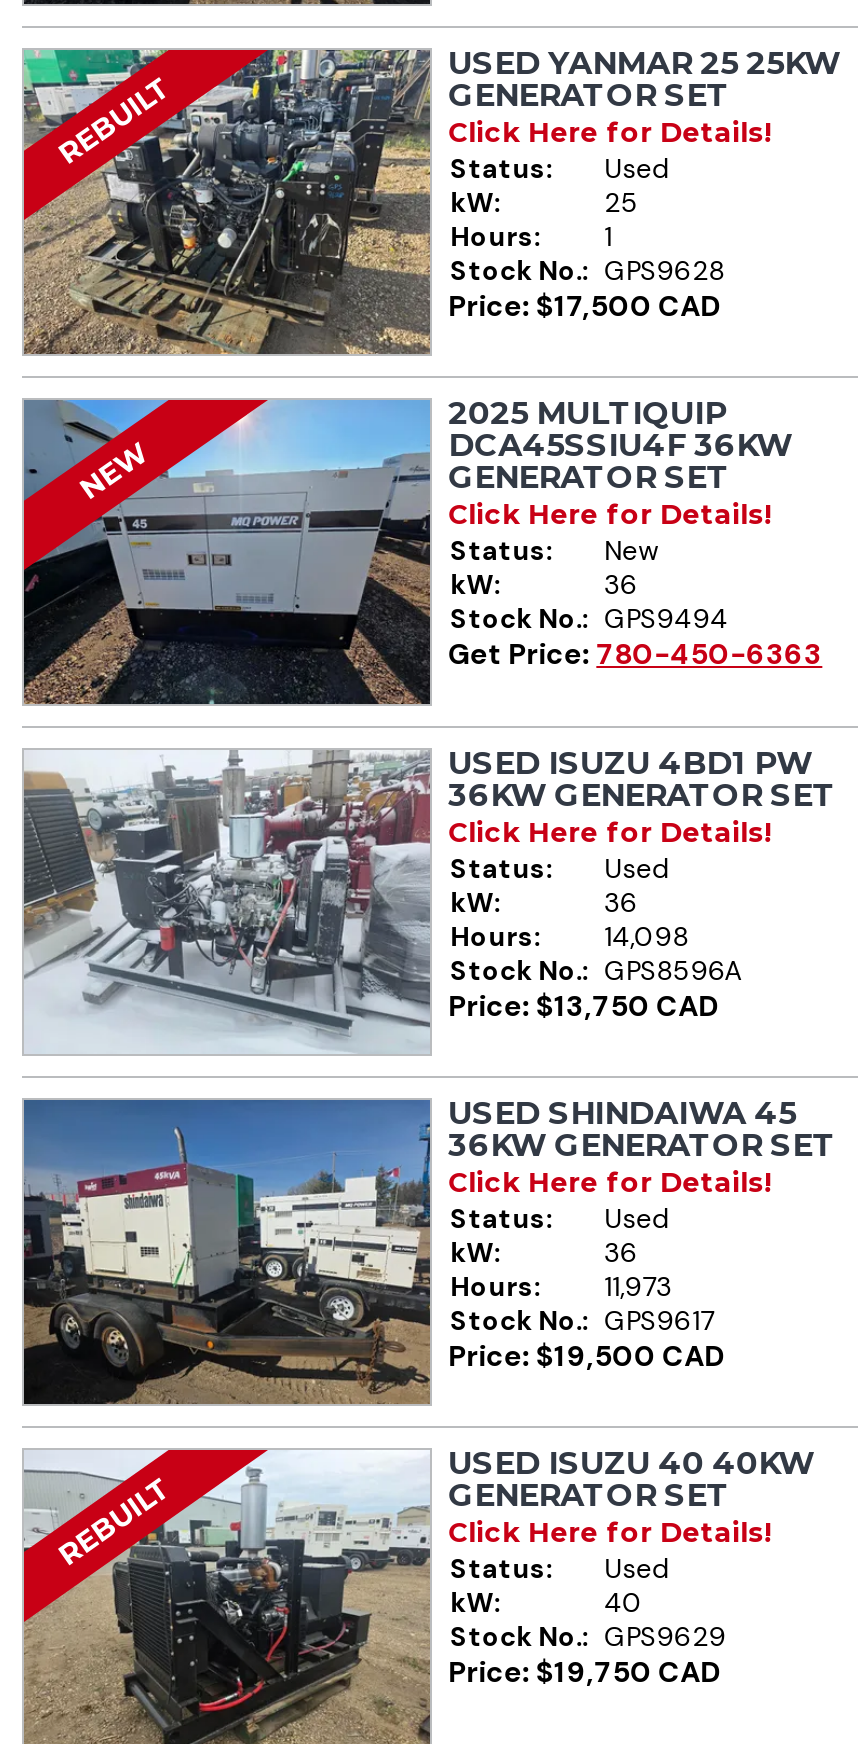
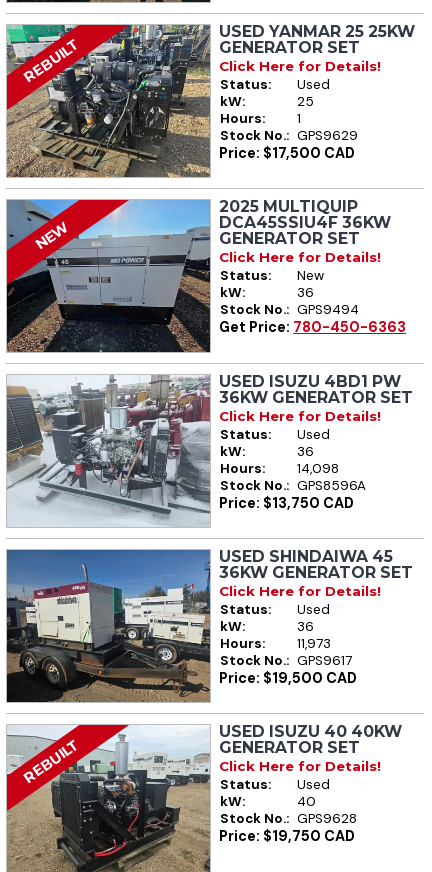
- Stock No.: GPS9628
+ Stock No.: GPS9629

- Stock No.: GPS9629
+ Stock No.: GPS9628
